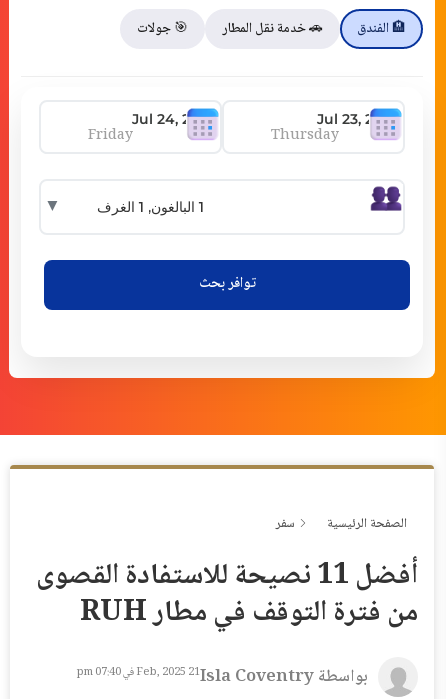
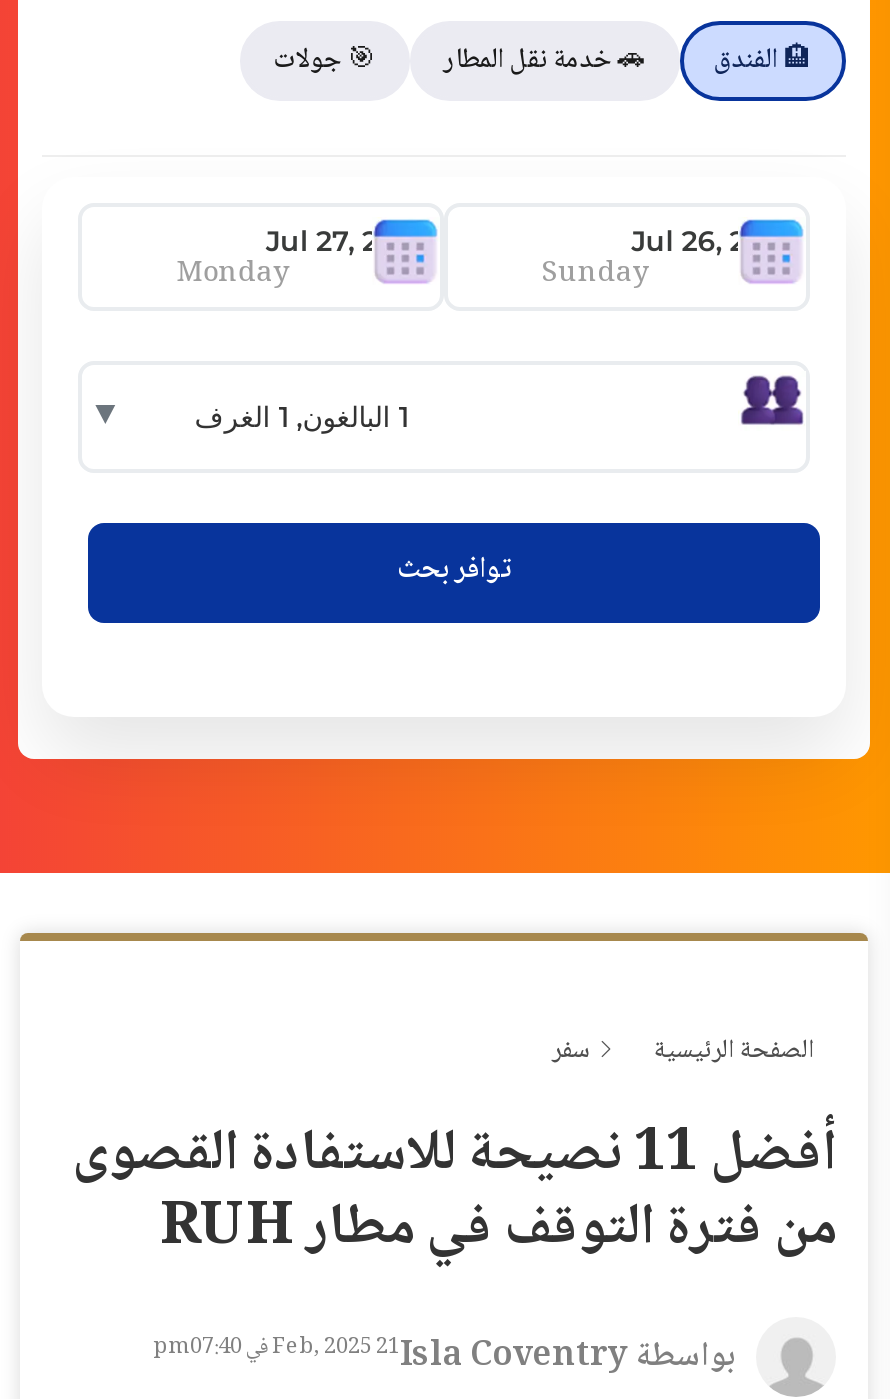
- Thursday
- Friday
+ Sunday
+ Monday
